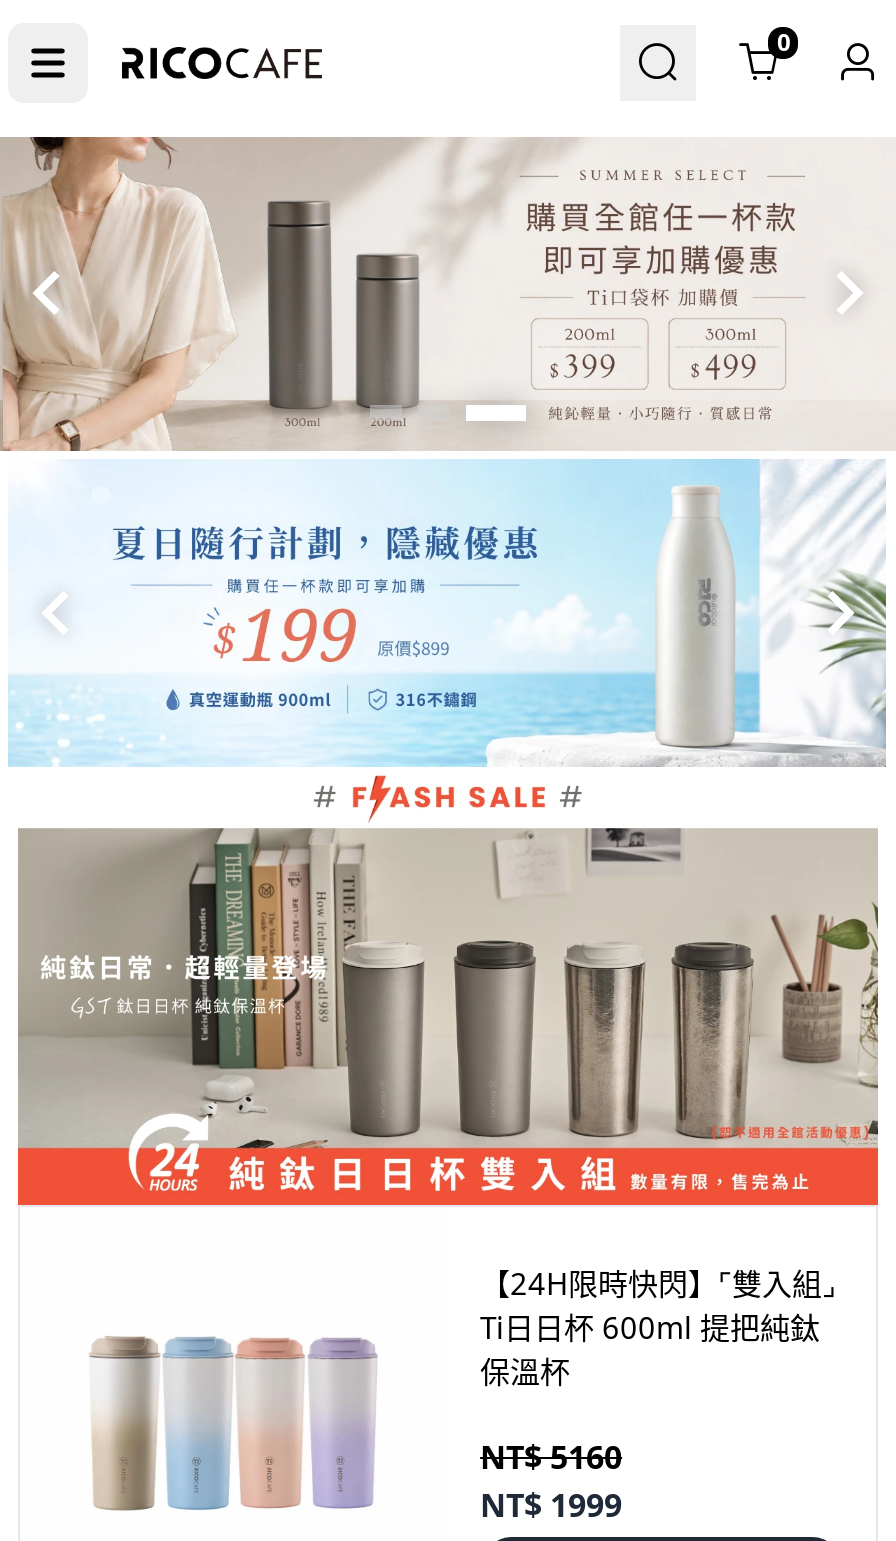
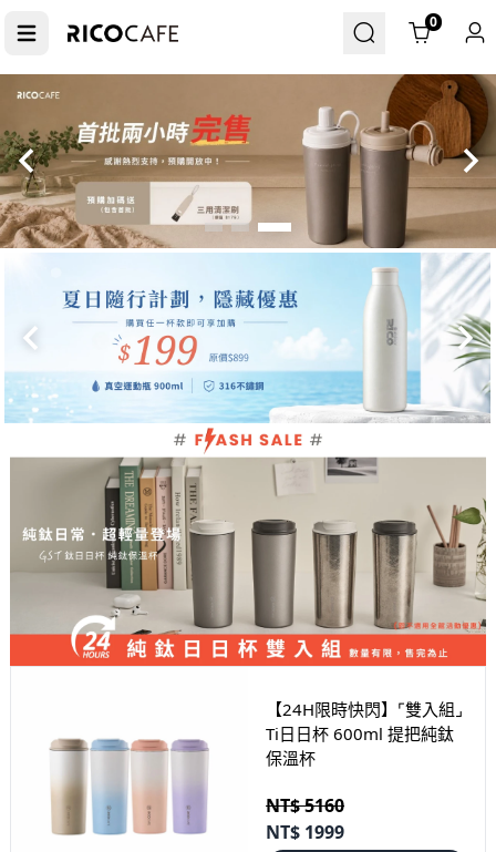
- [image]
+ [image]
